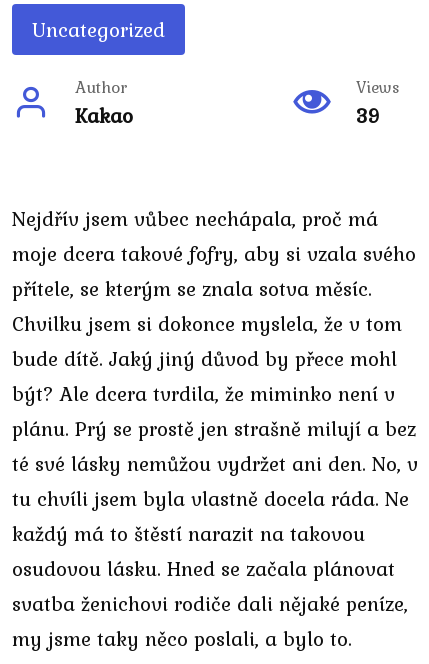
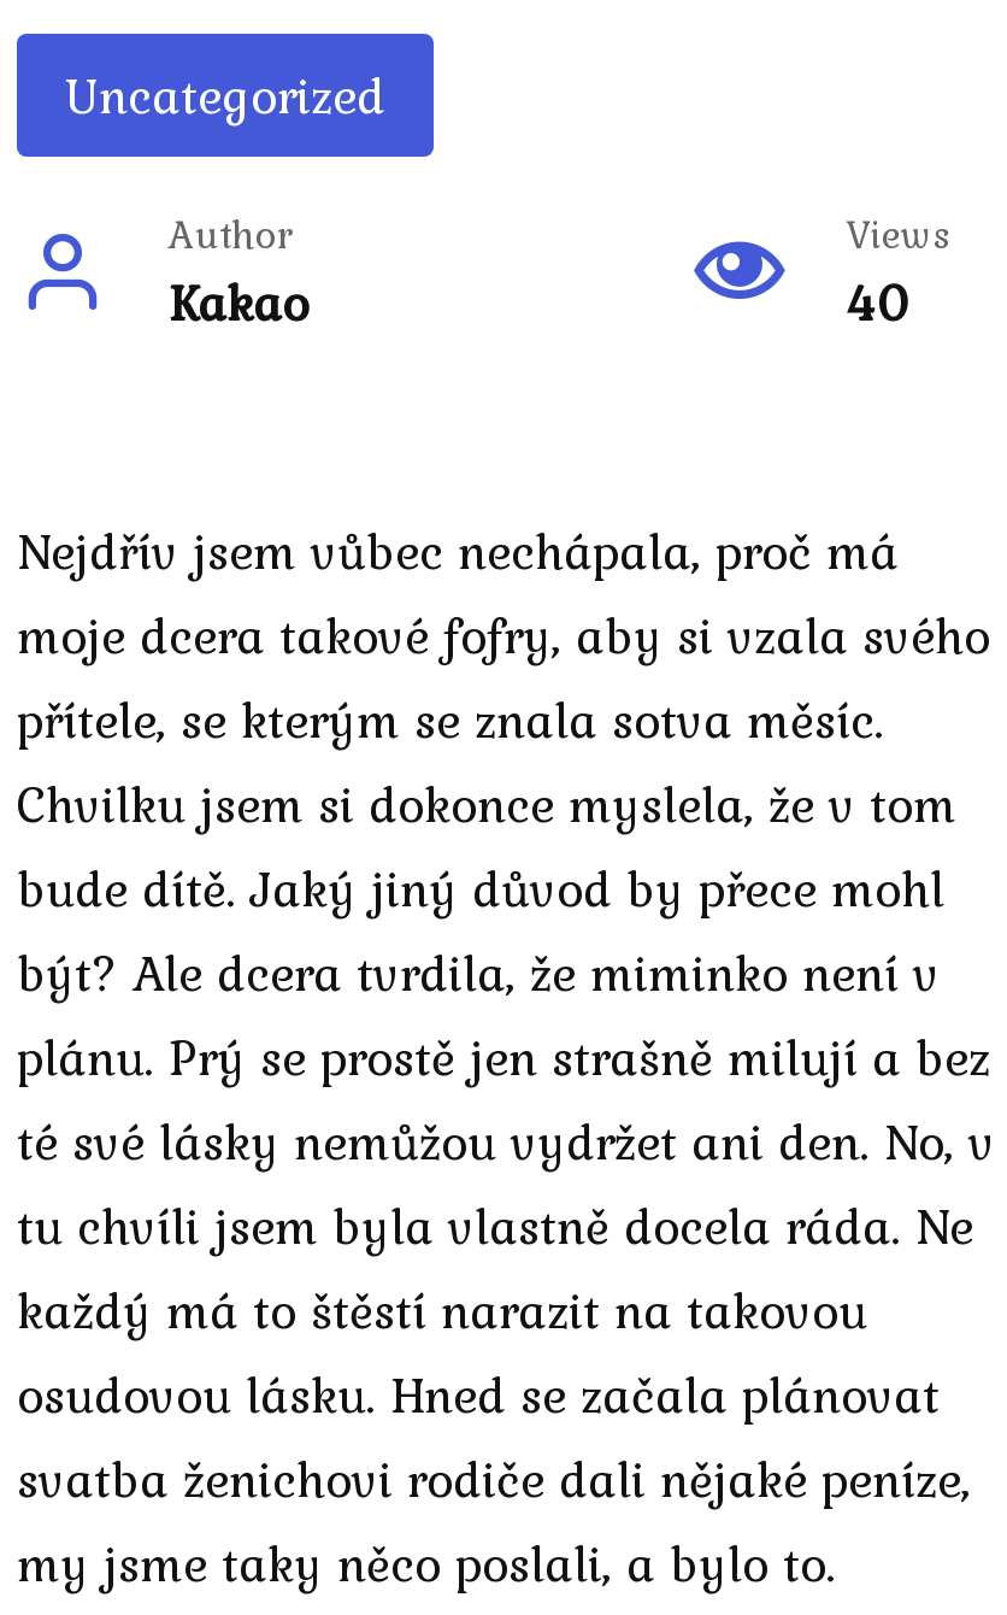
- 39
+ 40
